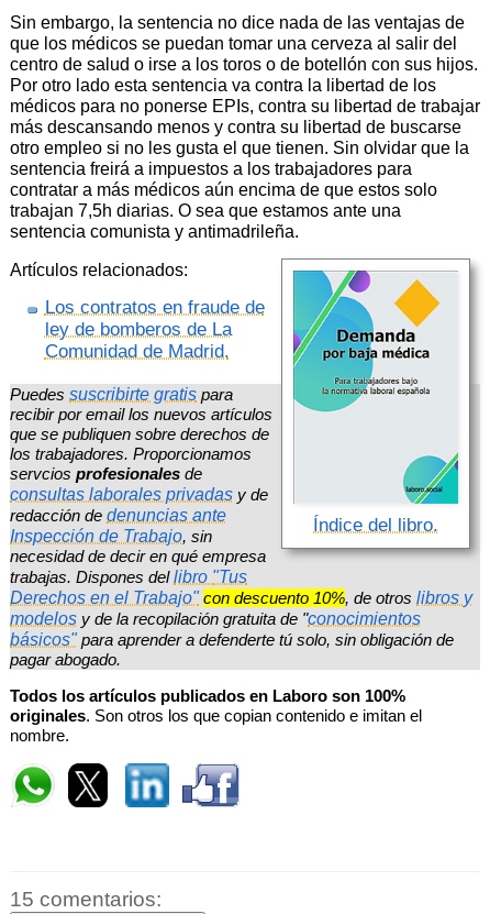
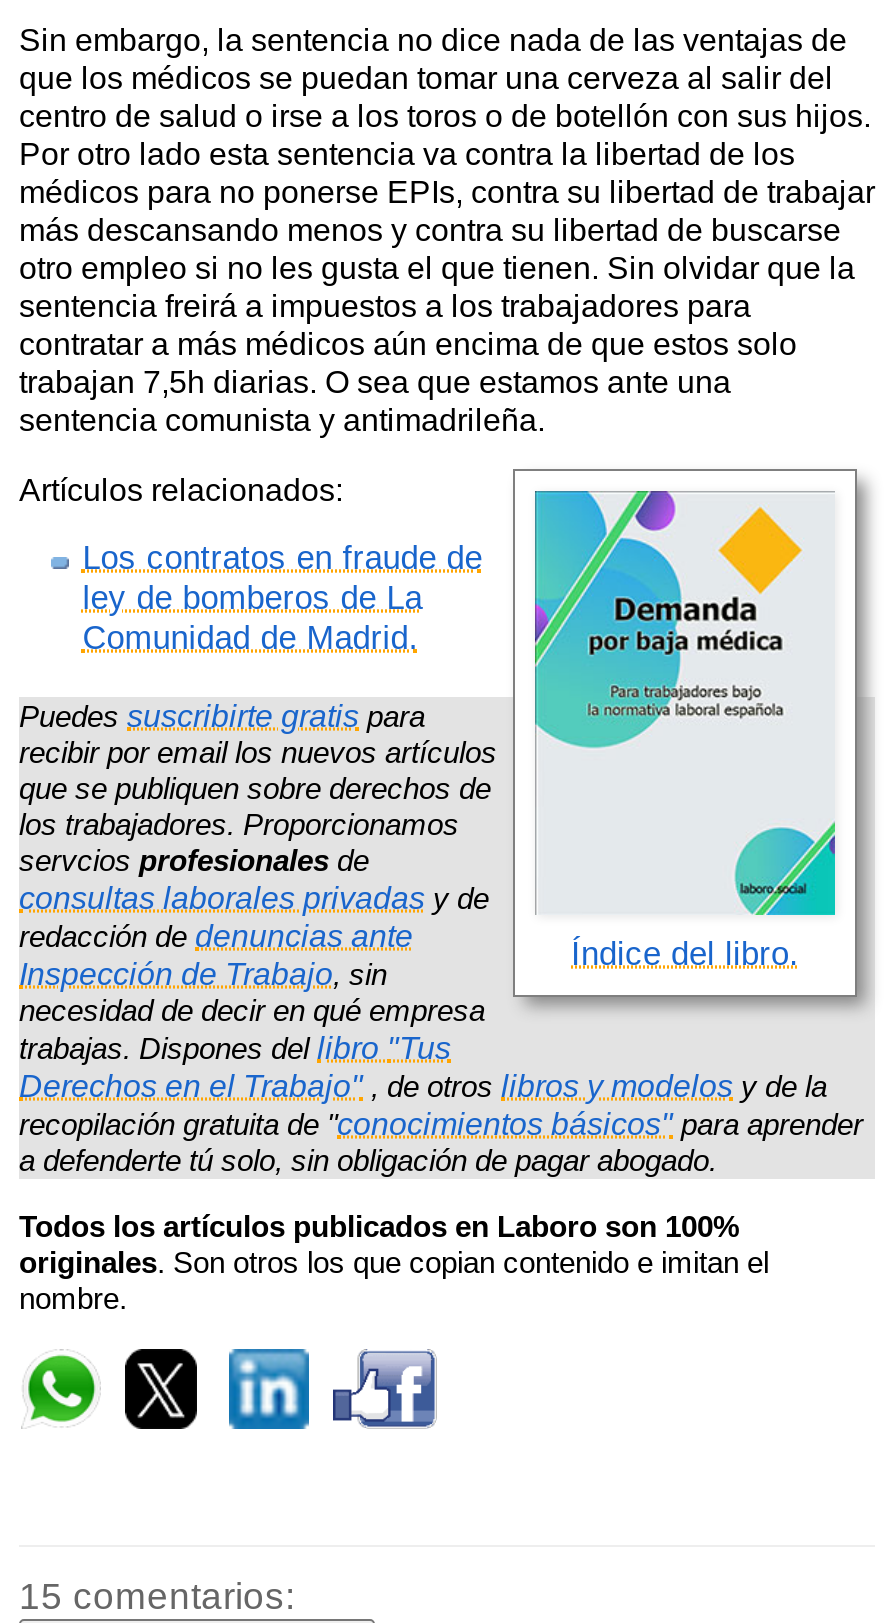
- Derechos en el Trabajo" con descuento 10%, de otros libros y
- modelos y de la recopilación gratuita de " conocimientos
- básicos" para aprender a defenderte tú solo, sin obligación de
- pagar abogado.
+ Derechos en el Trabajo" , de otros libros y modelos y de la
+ recopilación gratuita de " conocimientos básicos" para aprender
+ a defenderte tú solo, sin obligación de pagar abogado.
